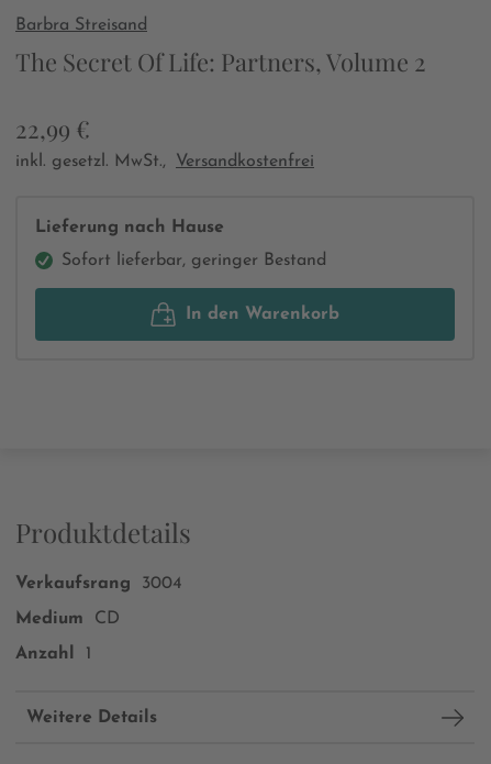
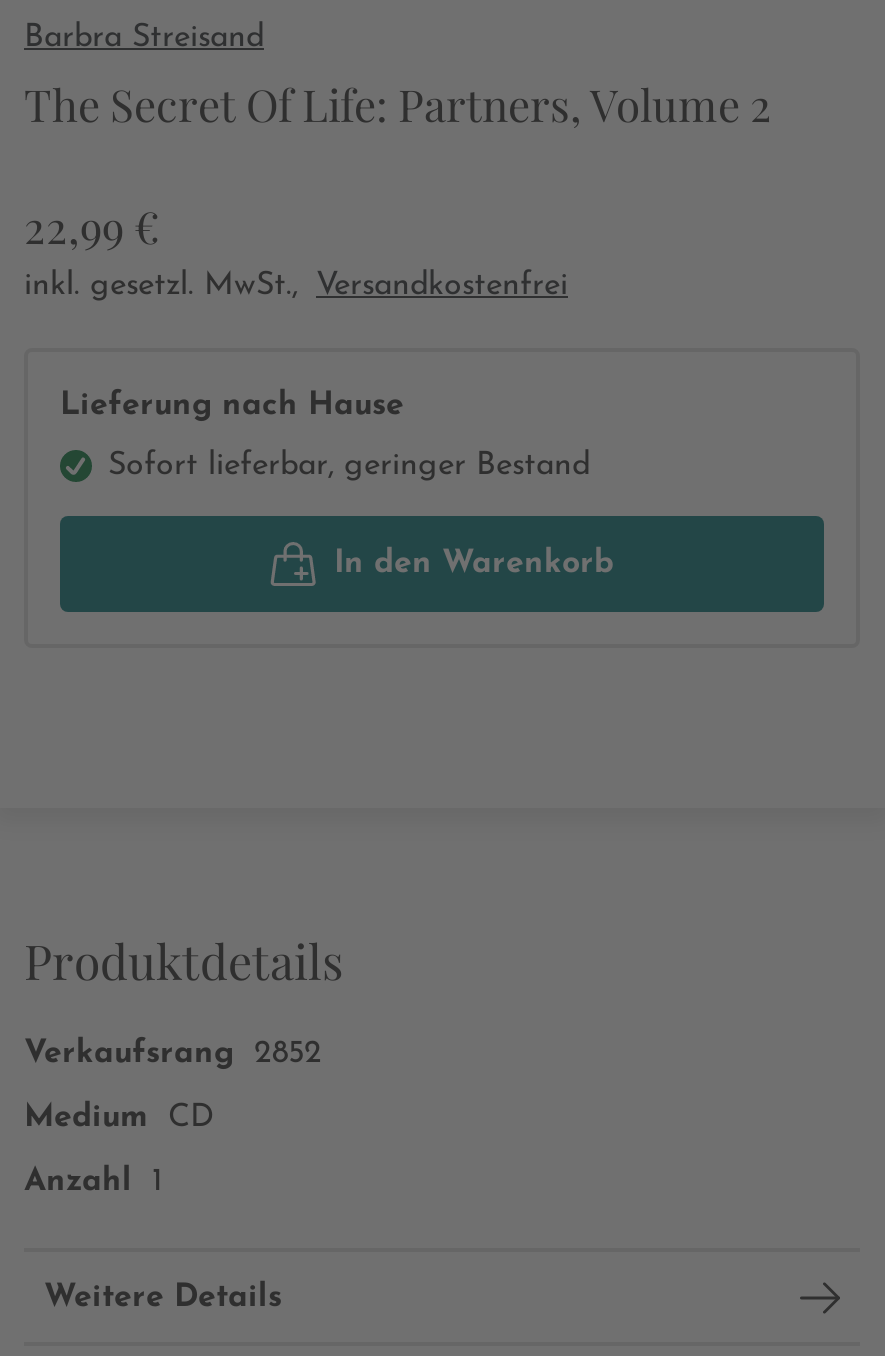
- Verkaufsrang 3004
+ Verkaufsrang 2852
